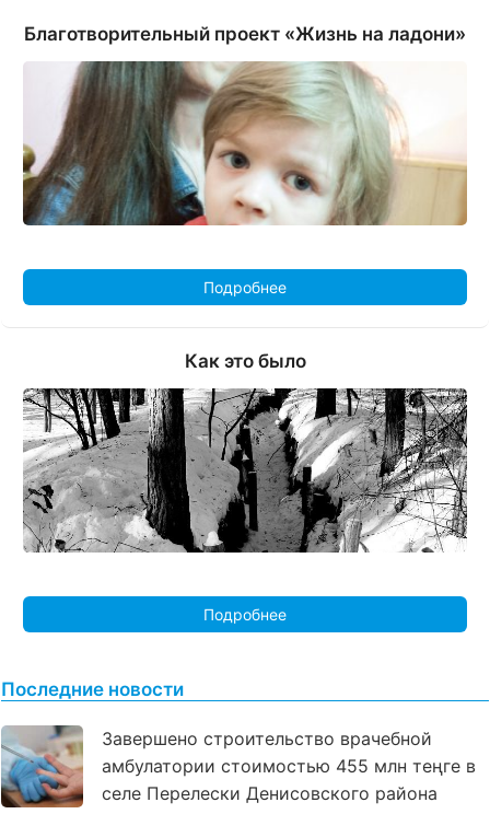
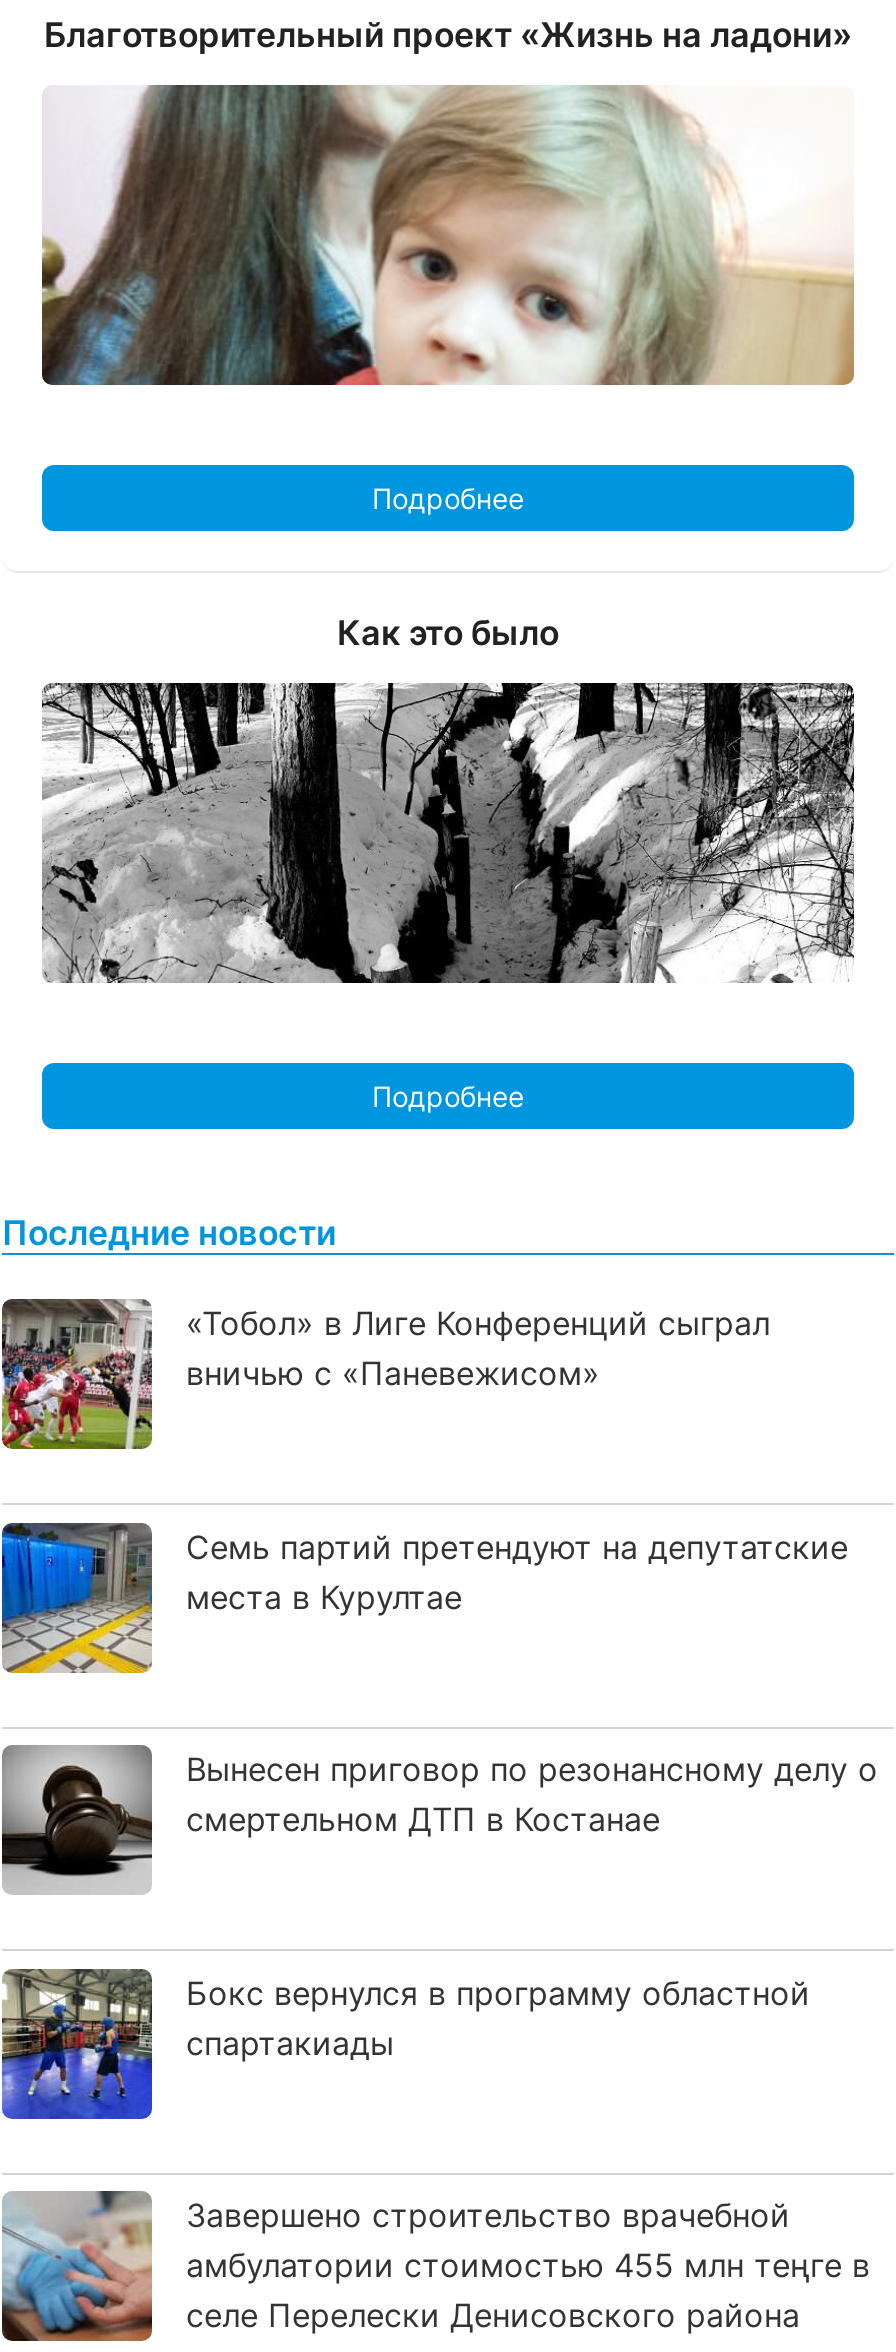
+ [image]
+ «Тобол» в Лиге Конференций сыграл
+ вничью с «Паневежисом»

+ [image]
+ Семь партий претендуют на депутатские
+ места в Курултае

+ [image]
+ Вынесен приговор по резонансному делу о
+ смертельном ДТП в Костанае

+ [image]
+ Бокс вернулся в программу областной
+ спартакиады
